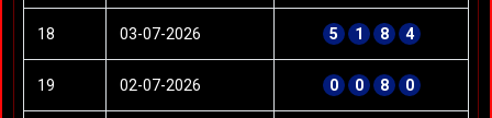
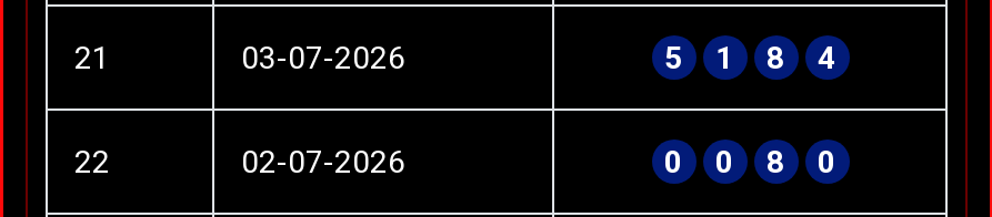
- 18
+ 21

- 19
+ 22
